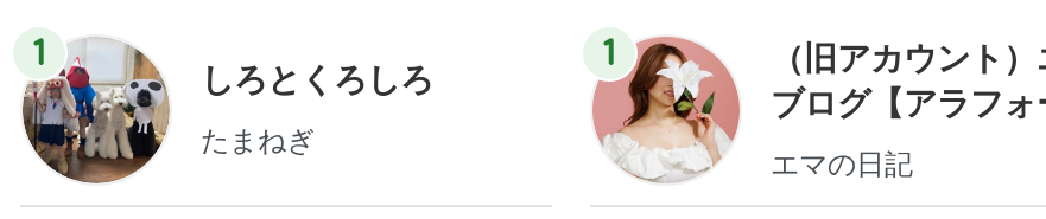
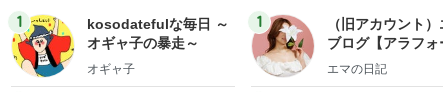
- [image]
- しろとくろしろ
+ [image]
+ kosodatefulな毎日 ～
+ オギャ子の暴走～

- たまねぎ
+ オギャ子
